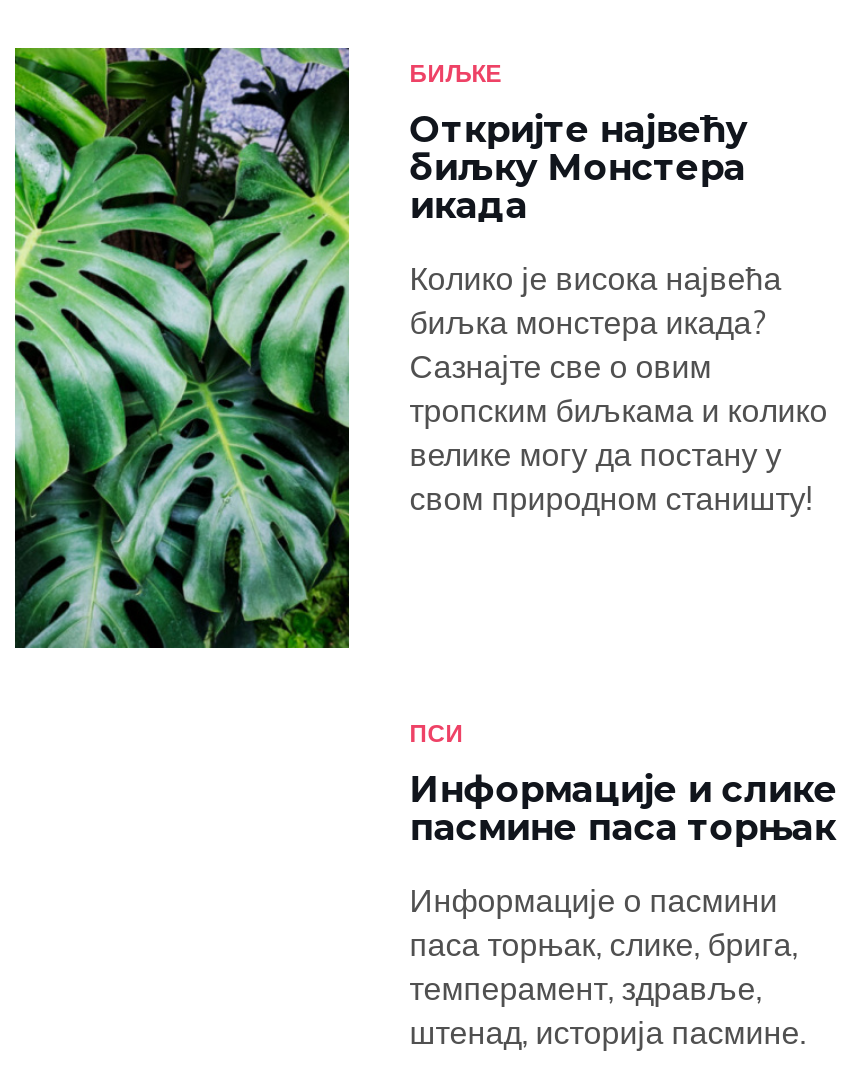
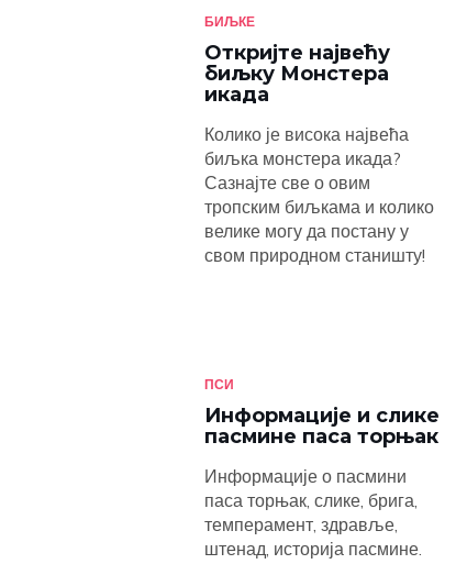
- [image]
